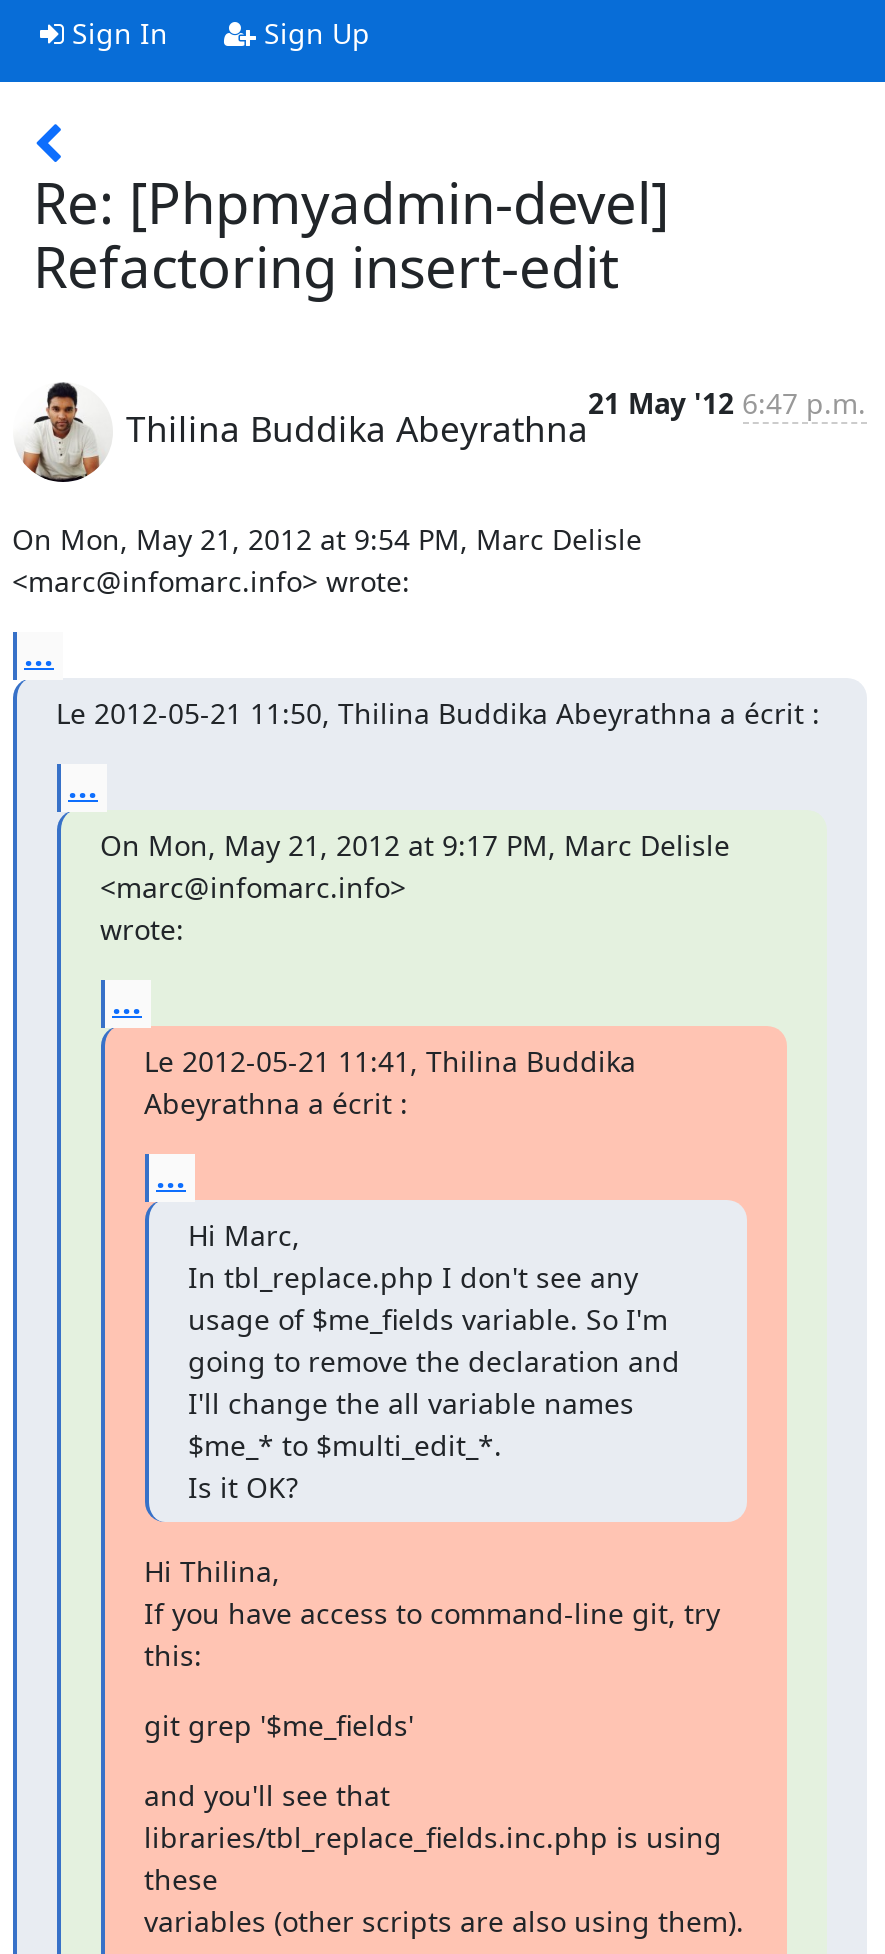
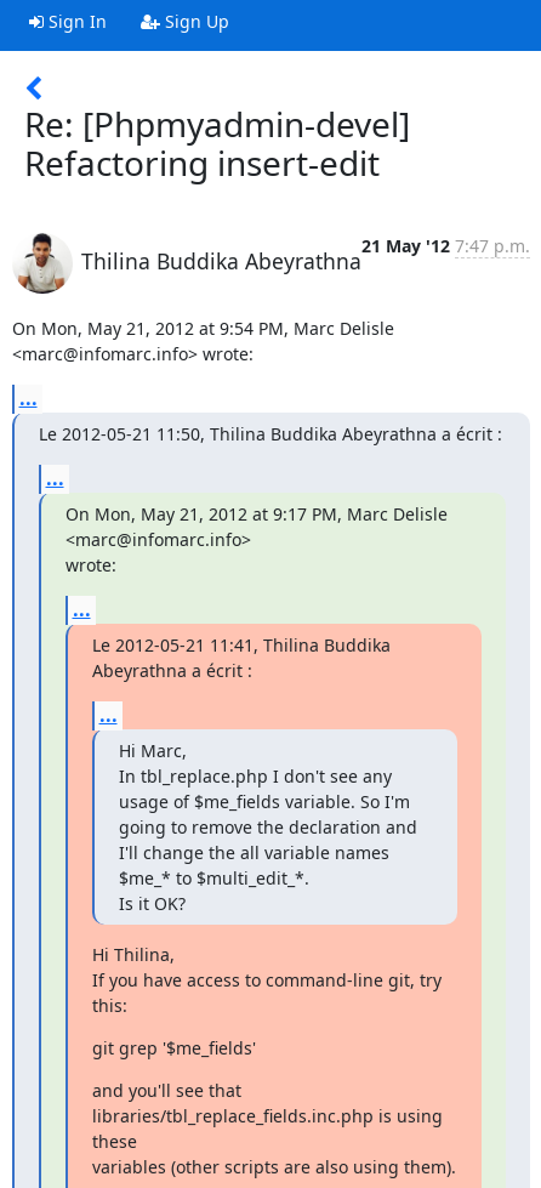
- 21 May '12 6:47 p.m.
+ 21 May '12 7:47 p.m.
